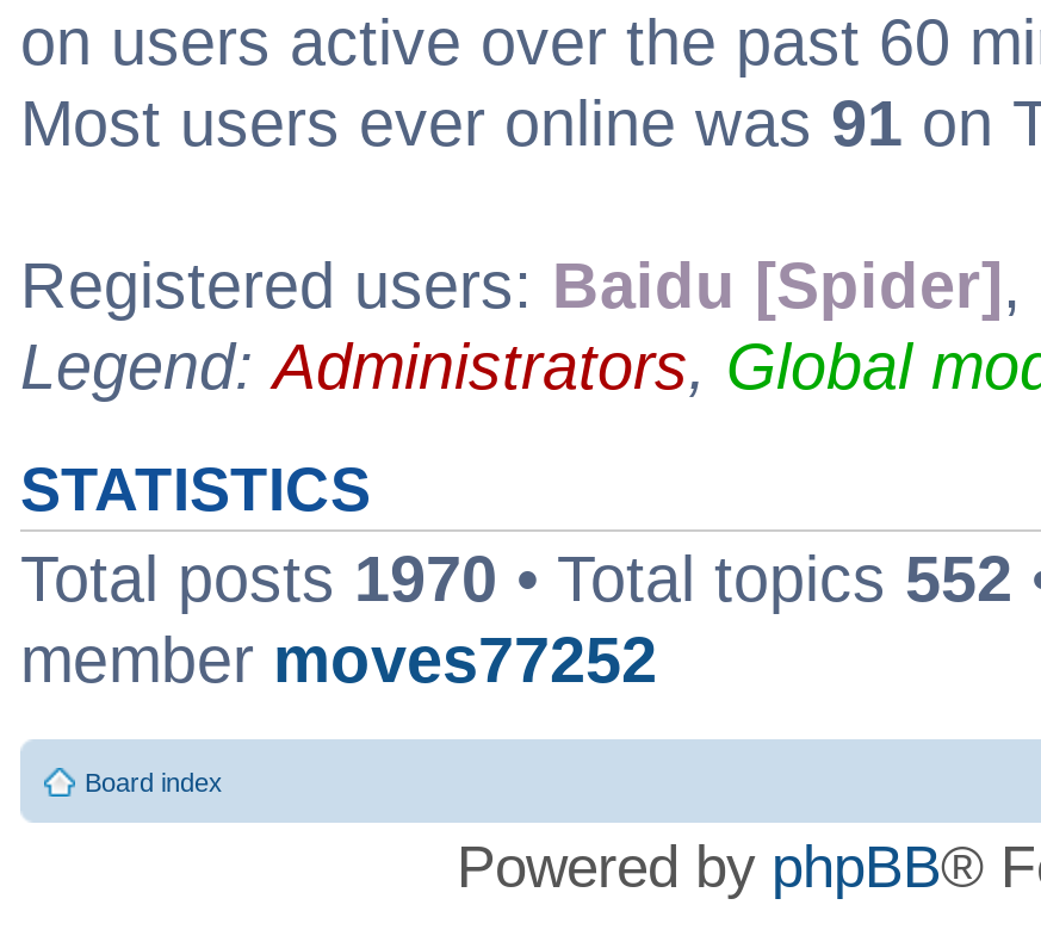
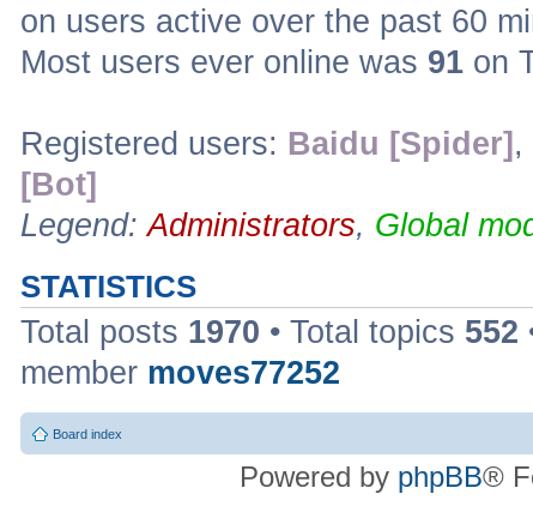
+ [Bot]
